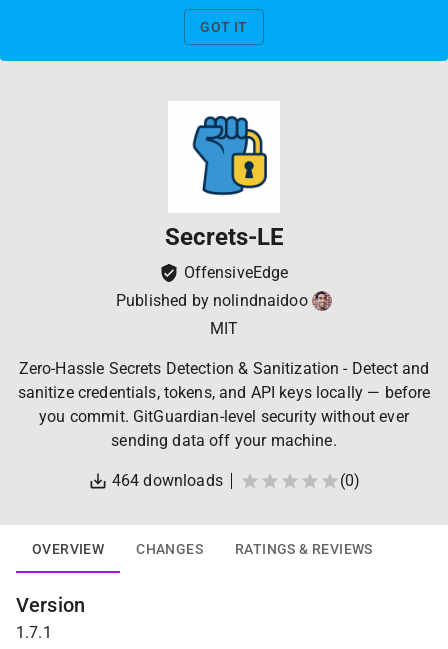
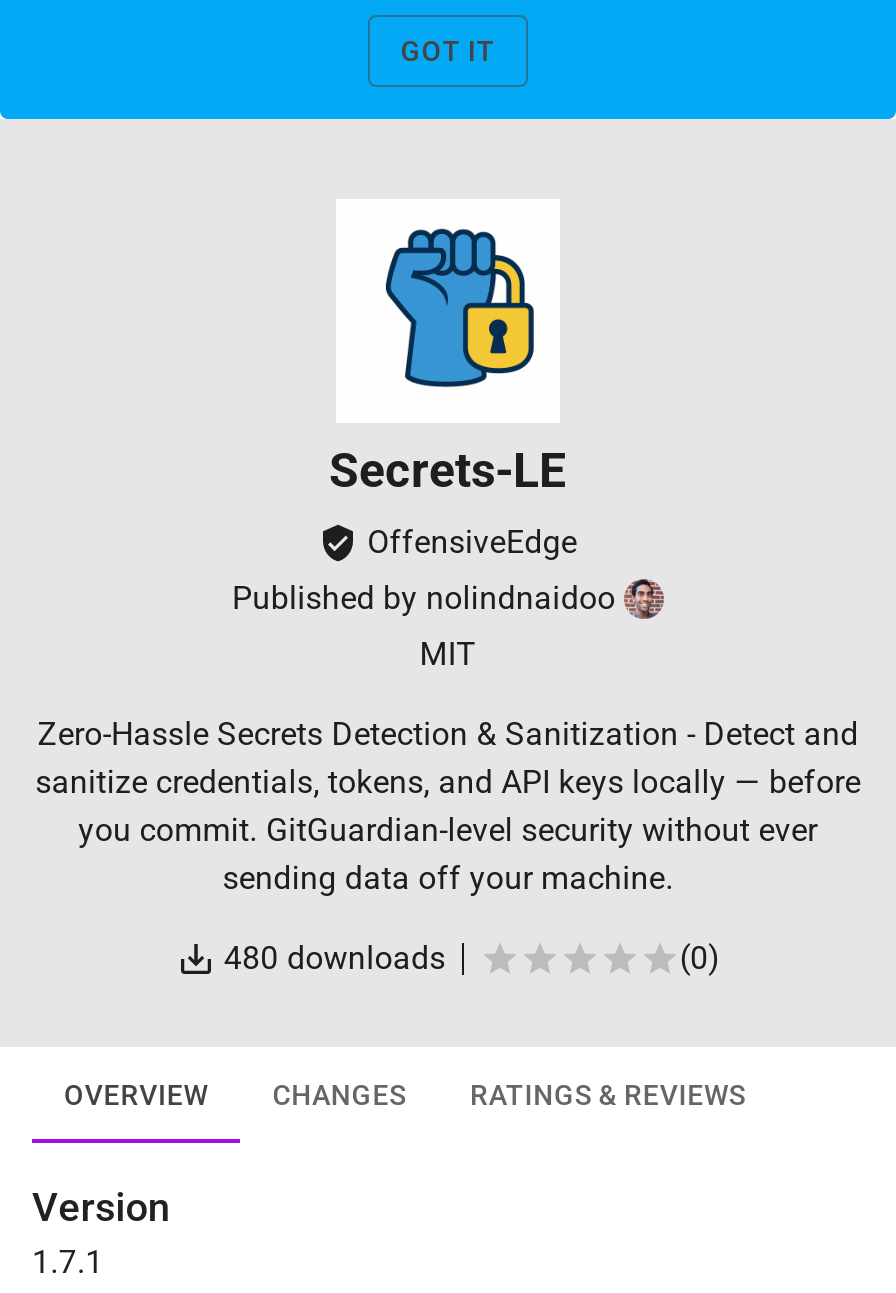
- 464 downloads
+ 480 downloads
